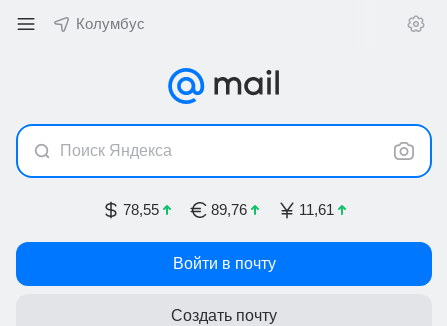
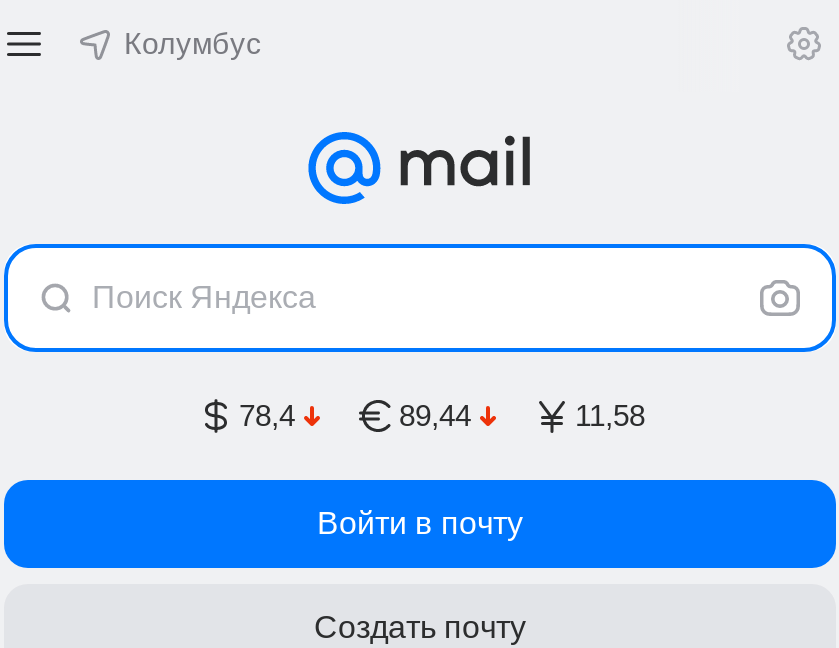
- 78,55
+ 78,4

- 89,76
+ 89,44

- 11,61
+ 11,58
